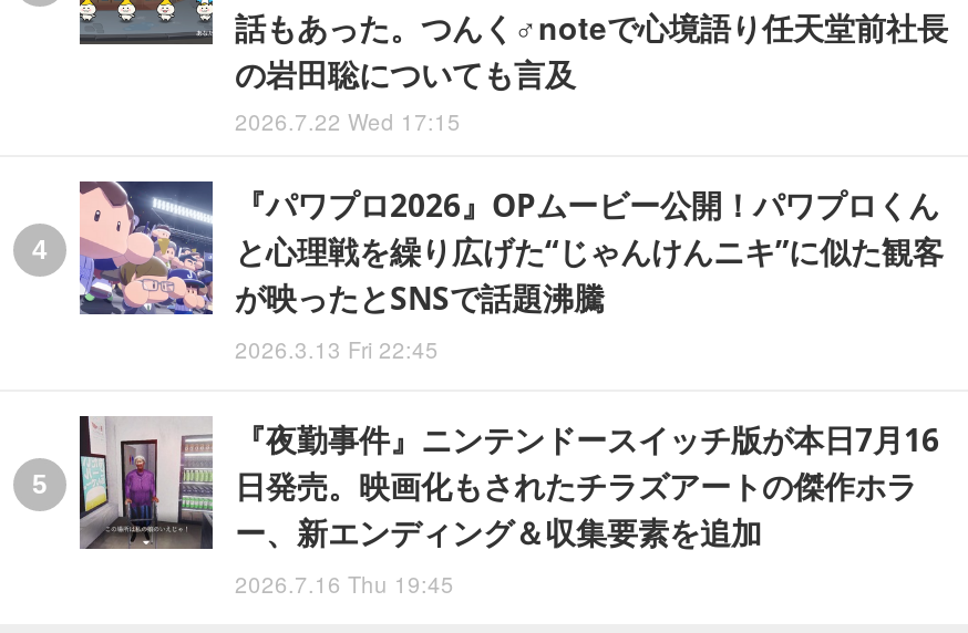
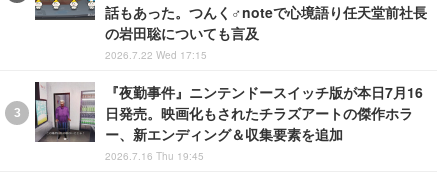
- [image]
- 『パワプロ2026』OPムービー公開！パワプロくん
- と心理戦を繰り広げた“じゃんけんニキ”に似た観客
- が映ったとSNSで話題沸騰
- 2026.3.13 Fri 22:45
